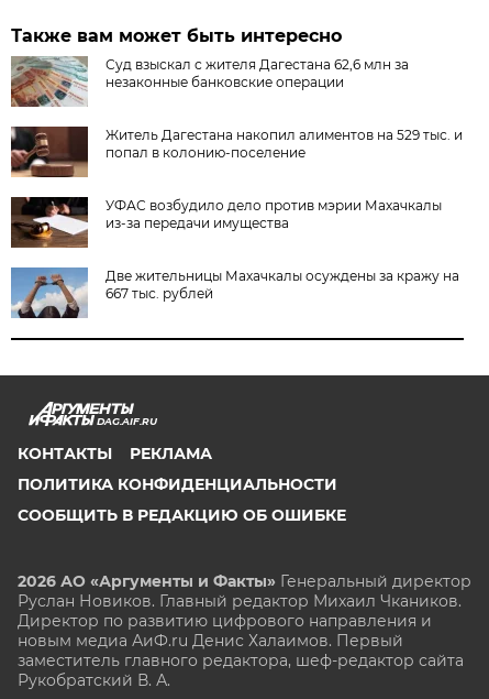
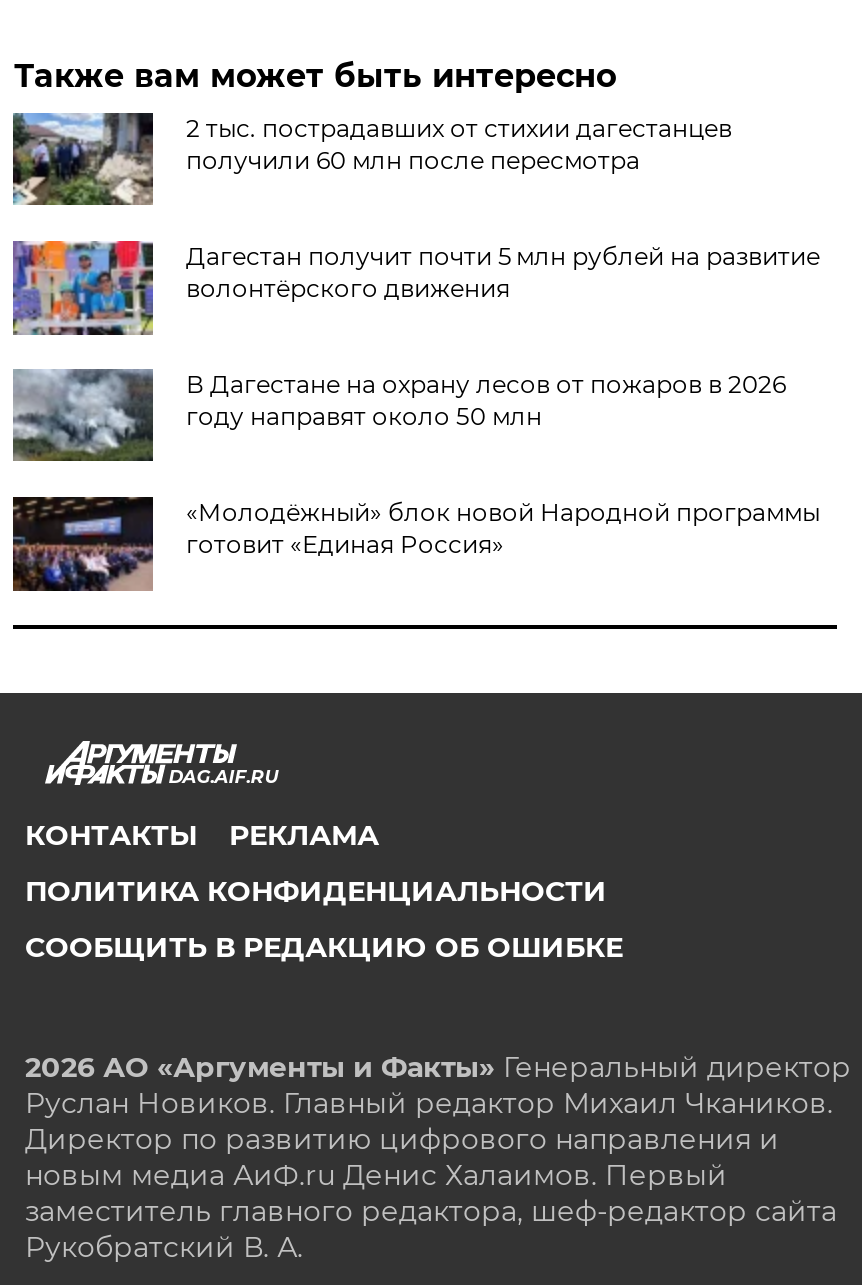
- [image]
- Суд взыскал с жителя Дагестана 62,6 млн за
- незаконные банковские операции
+ [image]
+ 2 тыс. пострадавших от стихии дагестанцев
+ получили 60 млн после пересмотра

- [image]
- Житель Дагестана накопил алиментов на 529 тыс. и
- попал в колонию-поселение
+ [image]
+ Дагестан получит почти 5 млн рублей на развитие
+ волонтёрского движения

- [image]
- УФАС возбудило дело против мэрии Махачкалы
- из-за передачи имущества
+ [image]
+ В Дагестане на охрану лесов от пожаров в 2026
+ году направят около 50 млн

- [image]
- Две жительницы Махачкалы осуждены за кражу на
- 667 тыс. рублей
+ [image]
+ «Молодёжный» блок новой Народной программы
+ готовит «Единая Россия»
